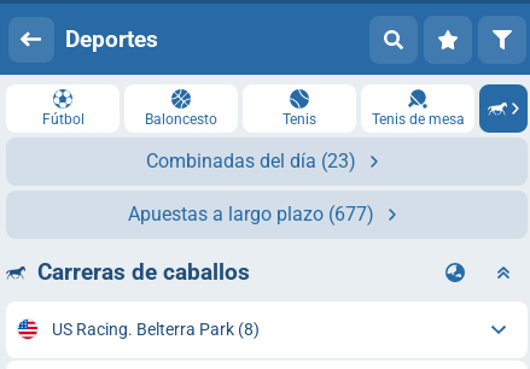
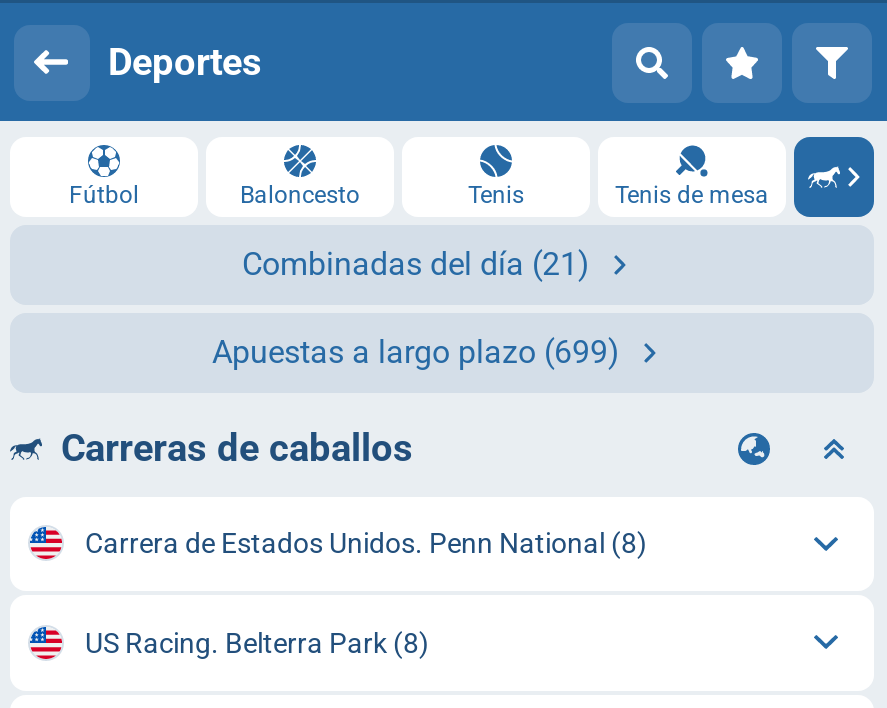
- Combinadas del día (23)
+ Combinadas del día (21)

- Apuestas a largo plazo (677)
+ Apuestas a largo plazo (699)

+ Carrera de Estados Unidos. Penn National (8)
